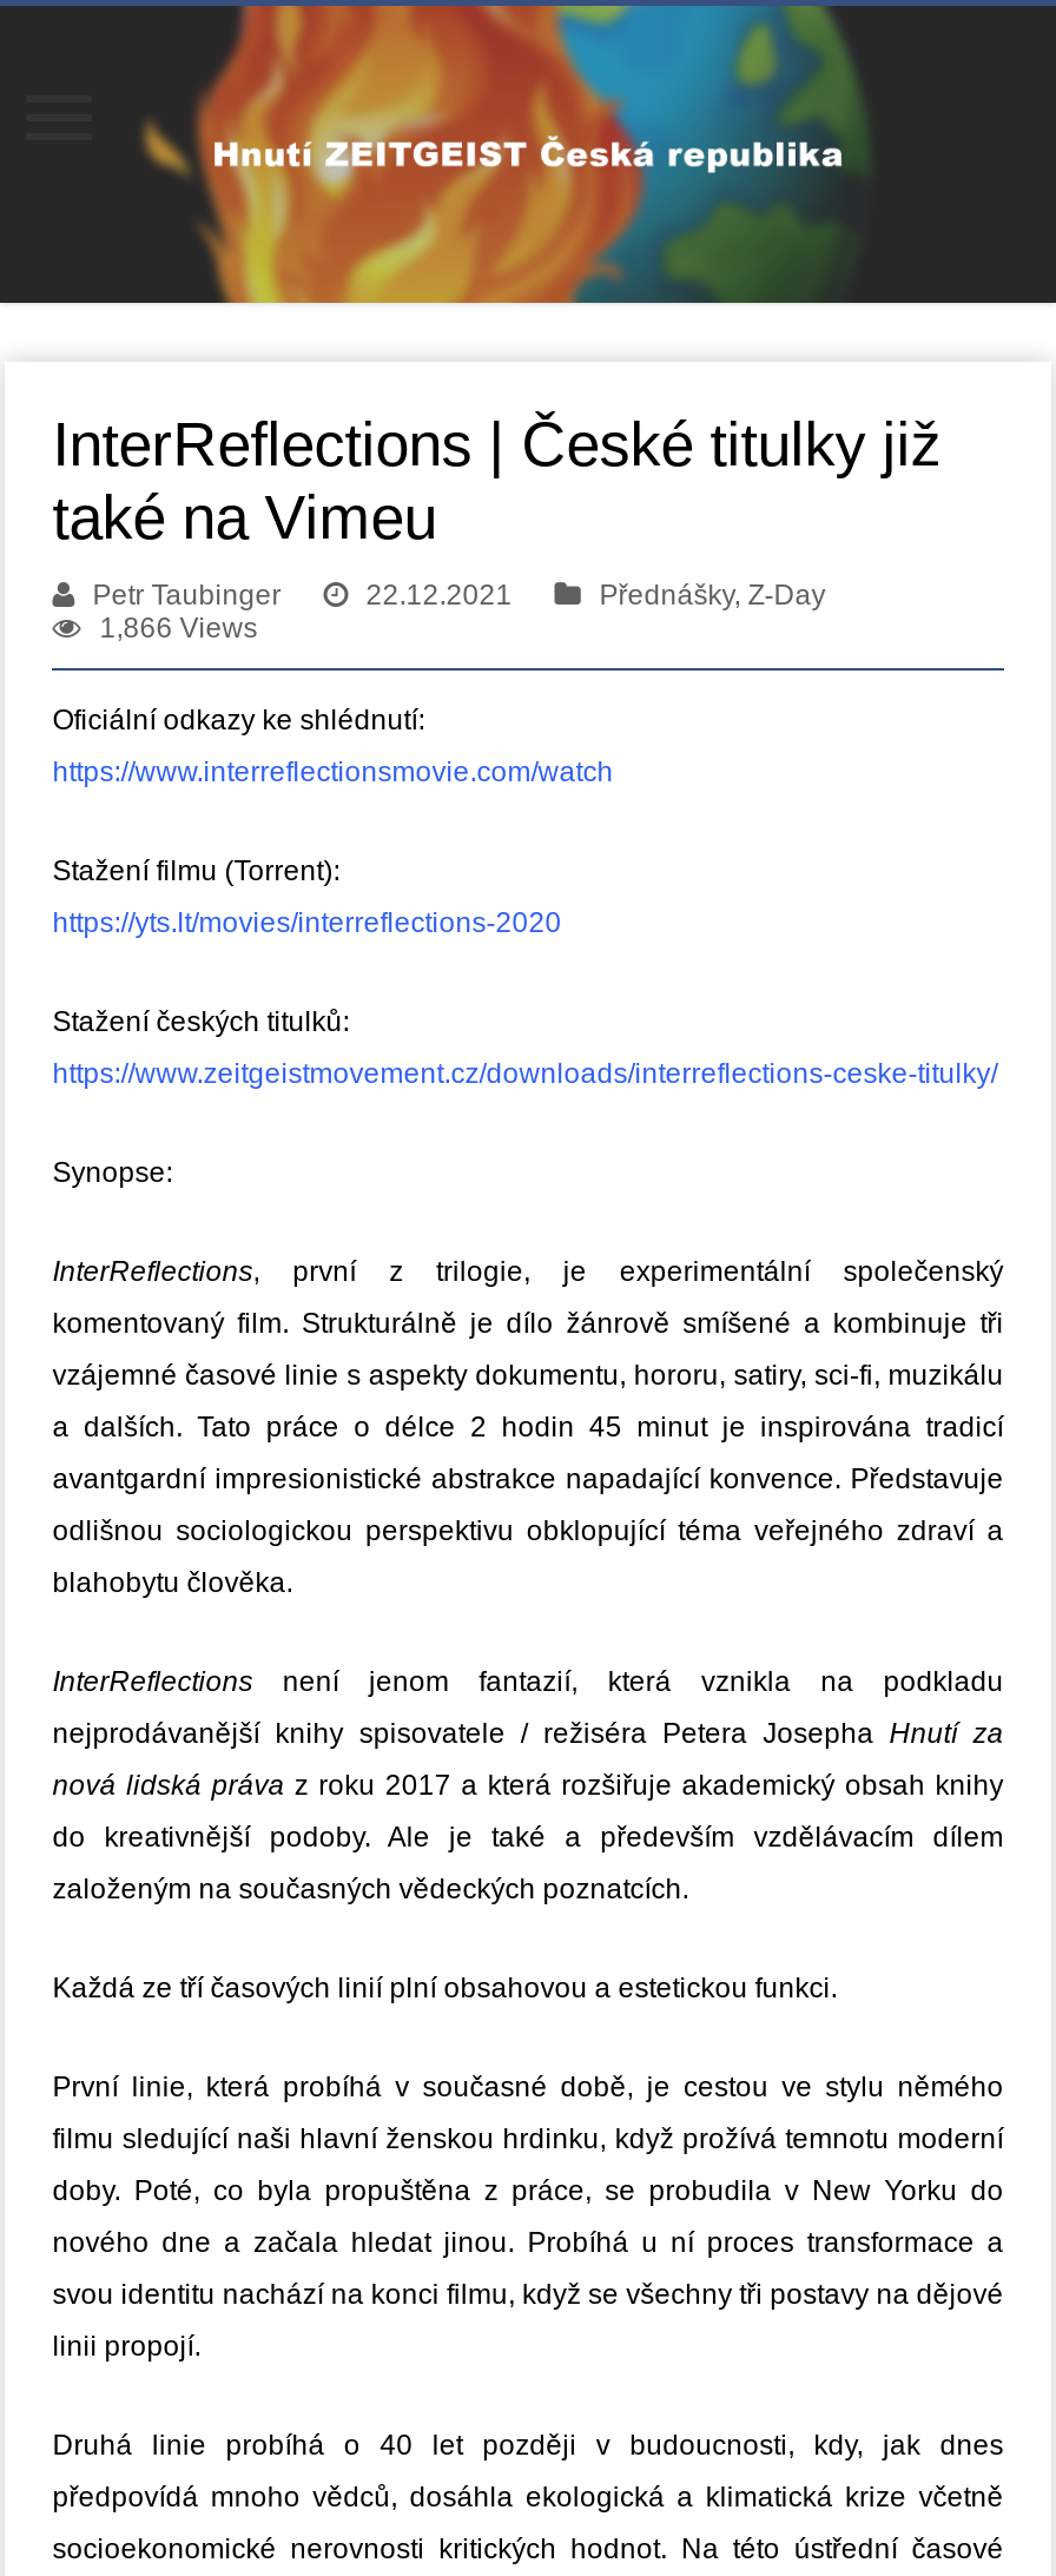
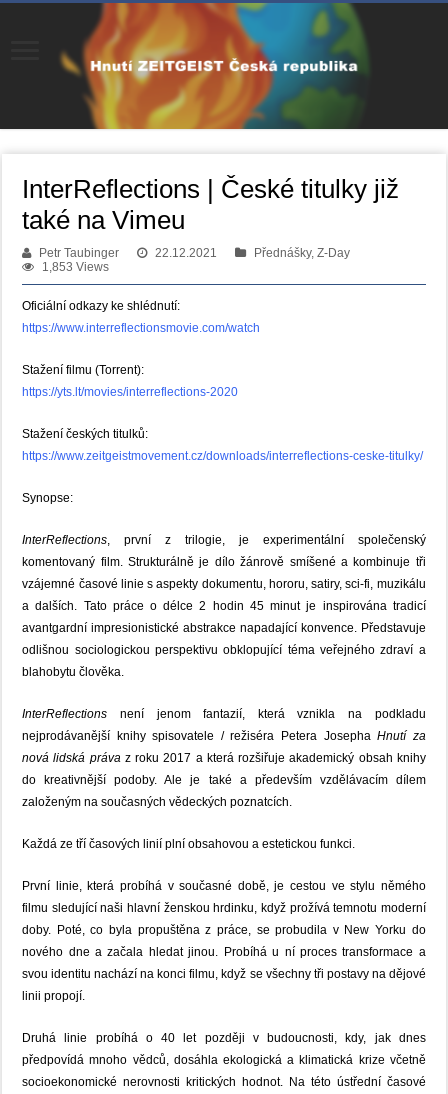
- 1,866 Views
+ 1,853 Views
